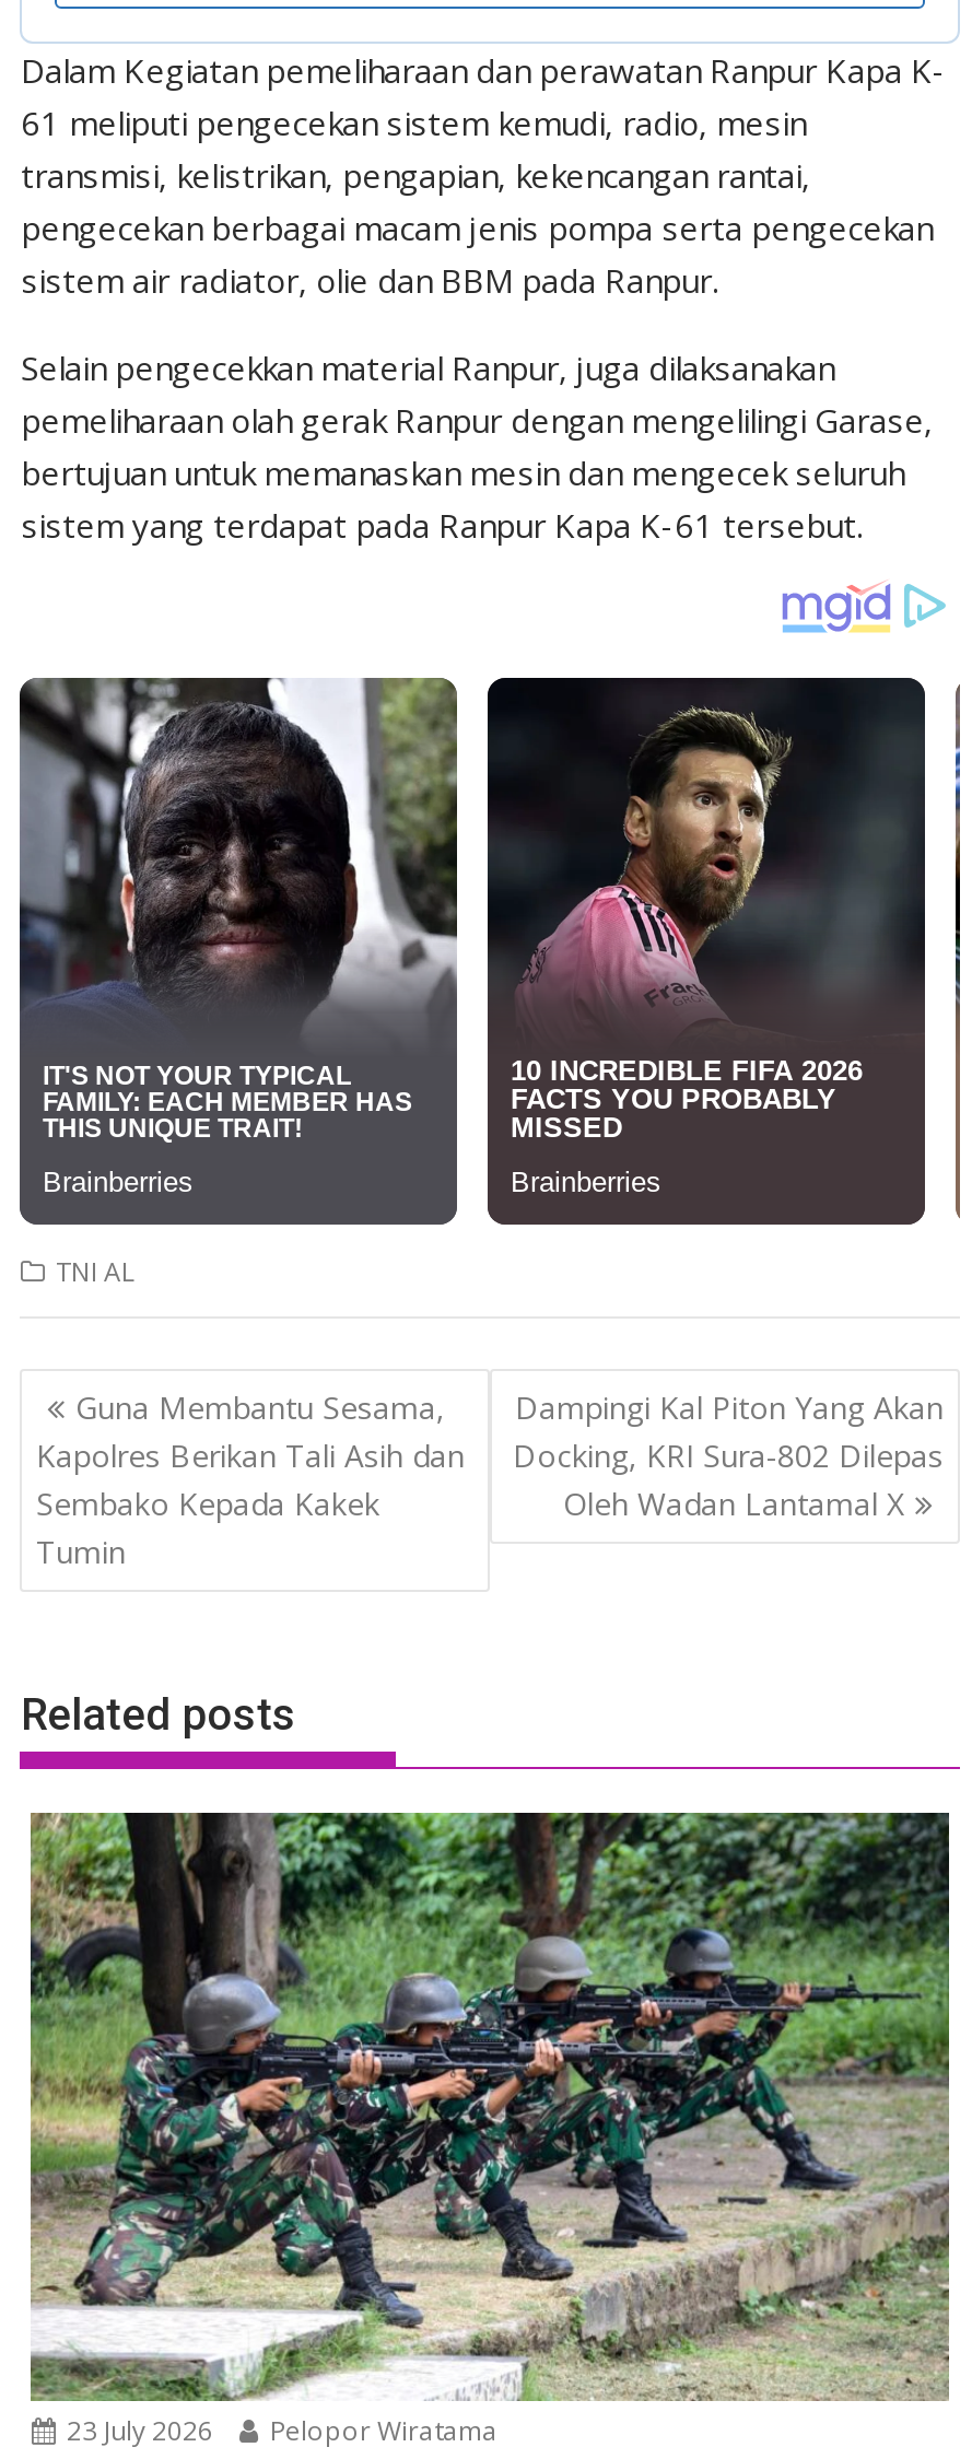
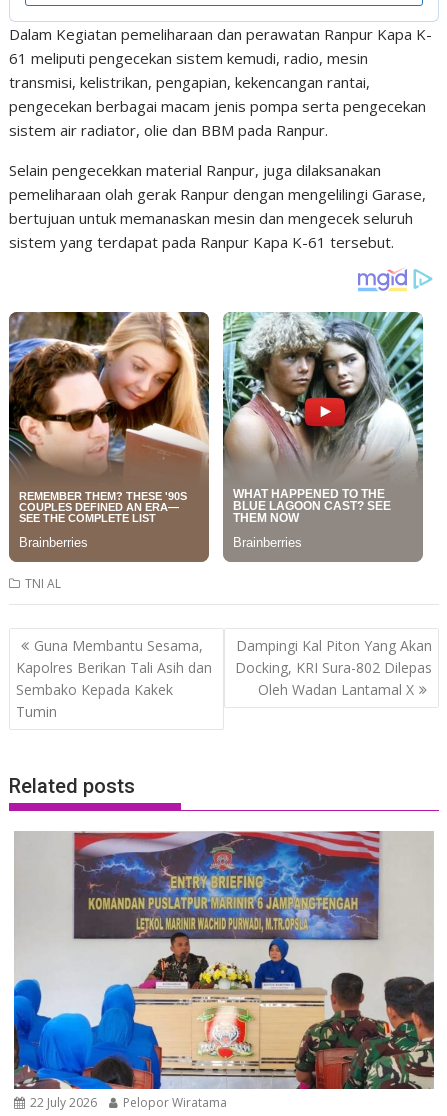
- [image]
+ [image]

- [image]
+ [image]

- [image]
- 23 July 2026 Pelopor Wiratama
+ [image]
+ 22 July 2026 Pelopor Wiratama
